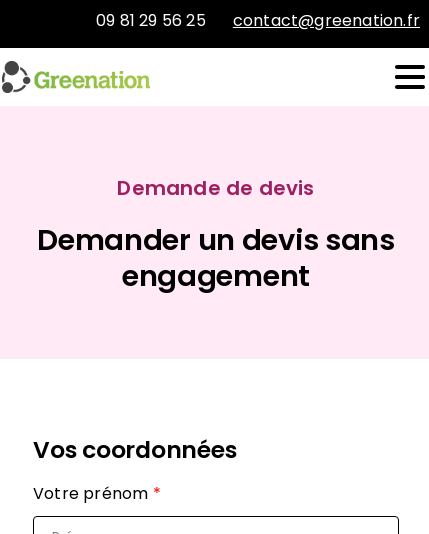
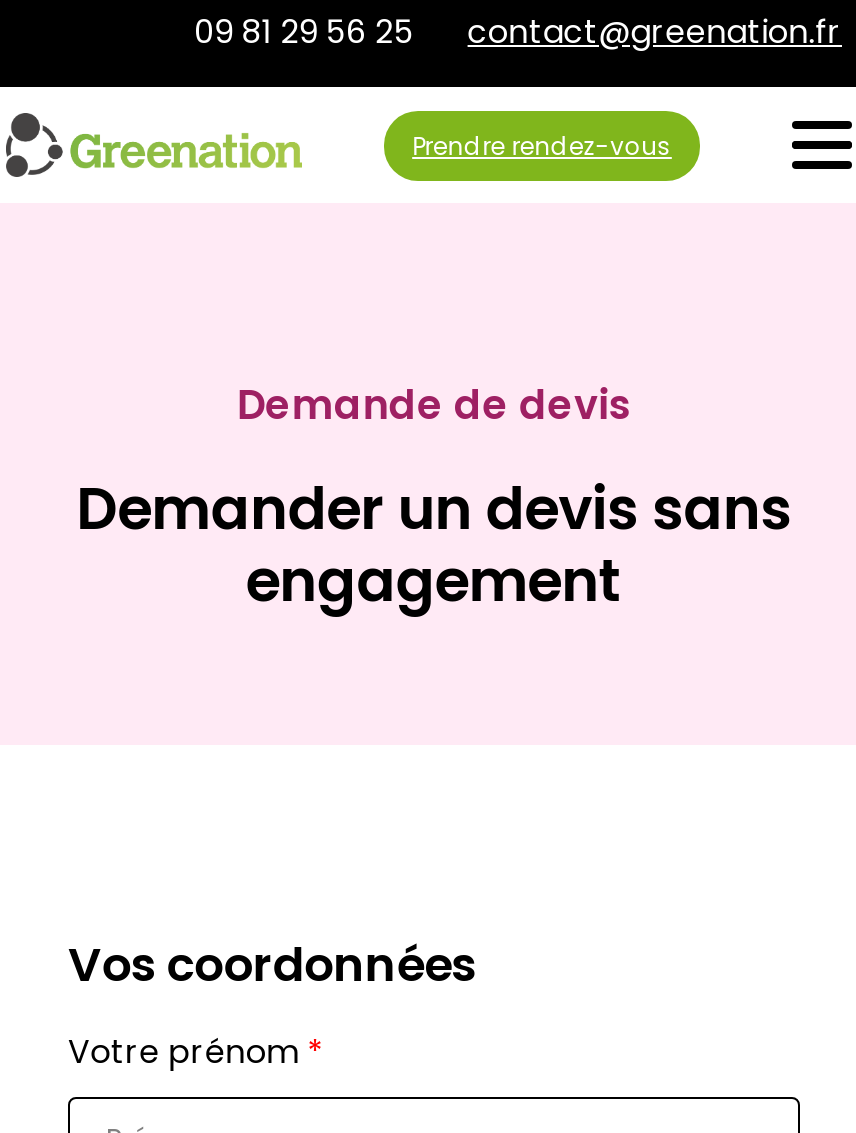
+ Prendre rendez-vous
